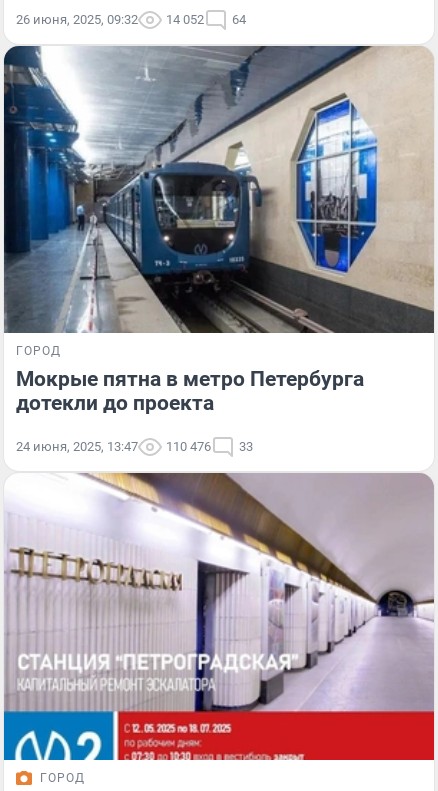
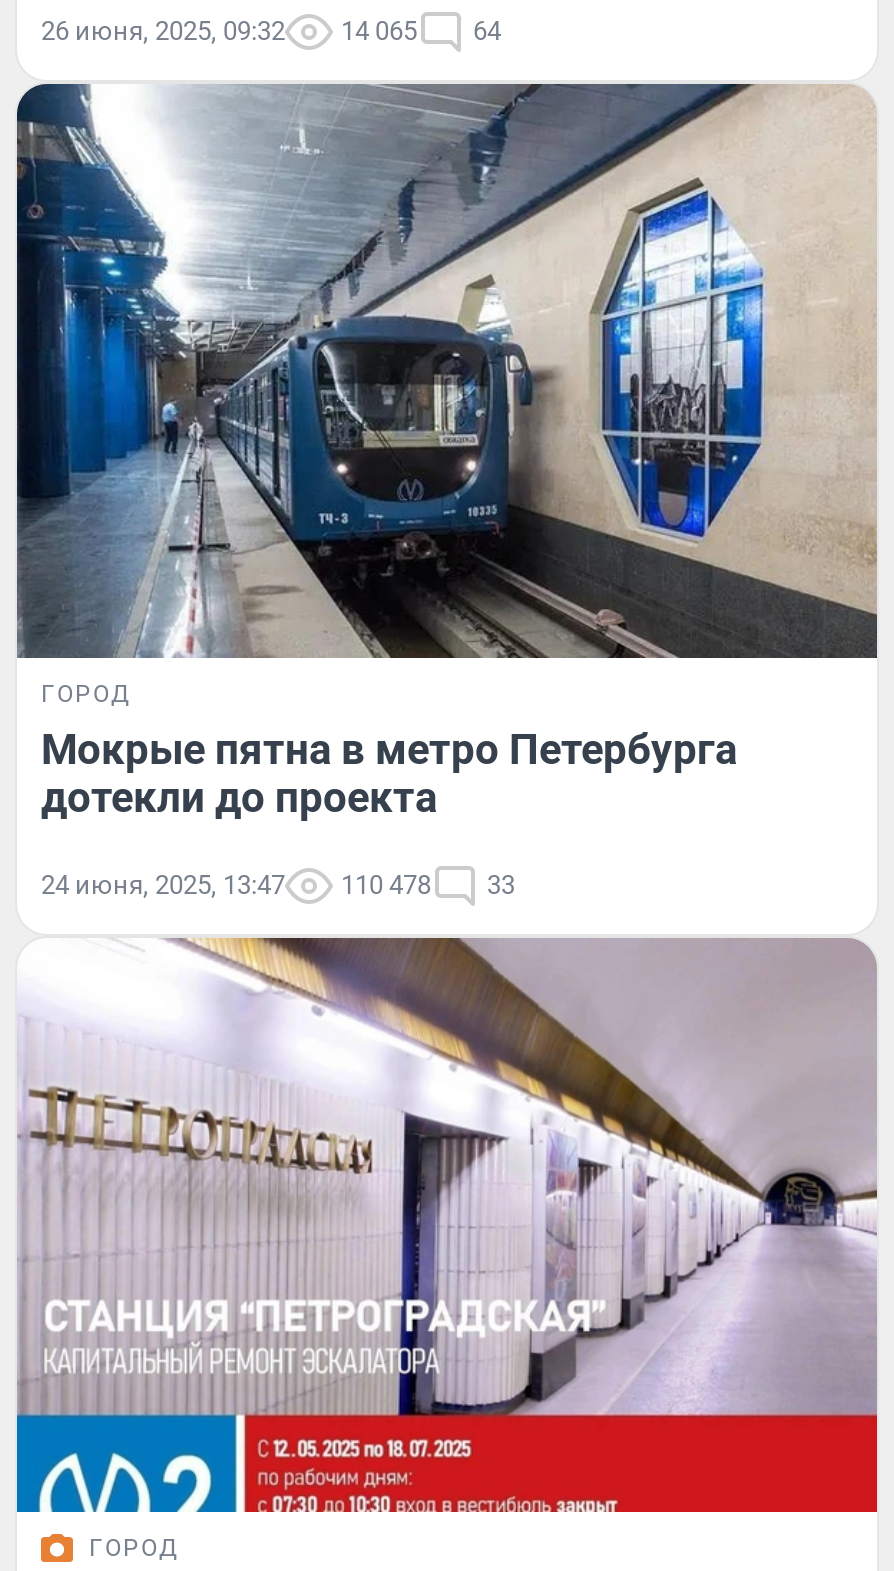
- 26 июня, 2025, 09:32 14 052 64
+ 26 июня, 2025, 09:32 14 065 64

- 24 июня, 2025, 13:47 110 476 33
+ 24 июня, 2025, 13:47 110 478 33
